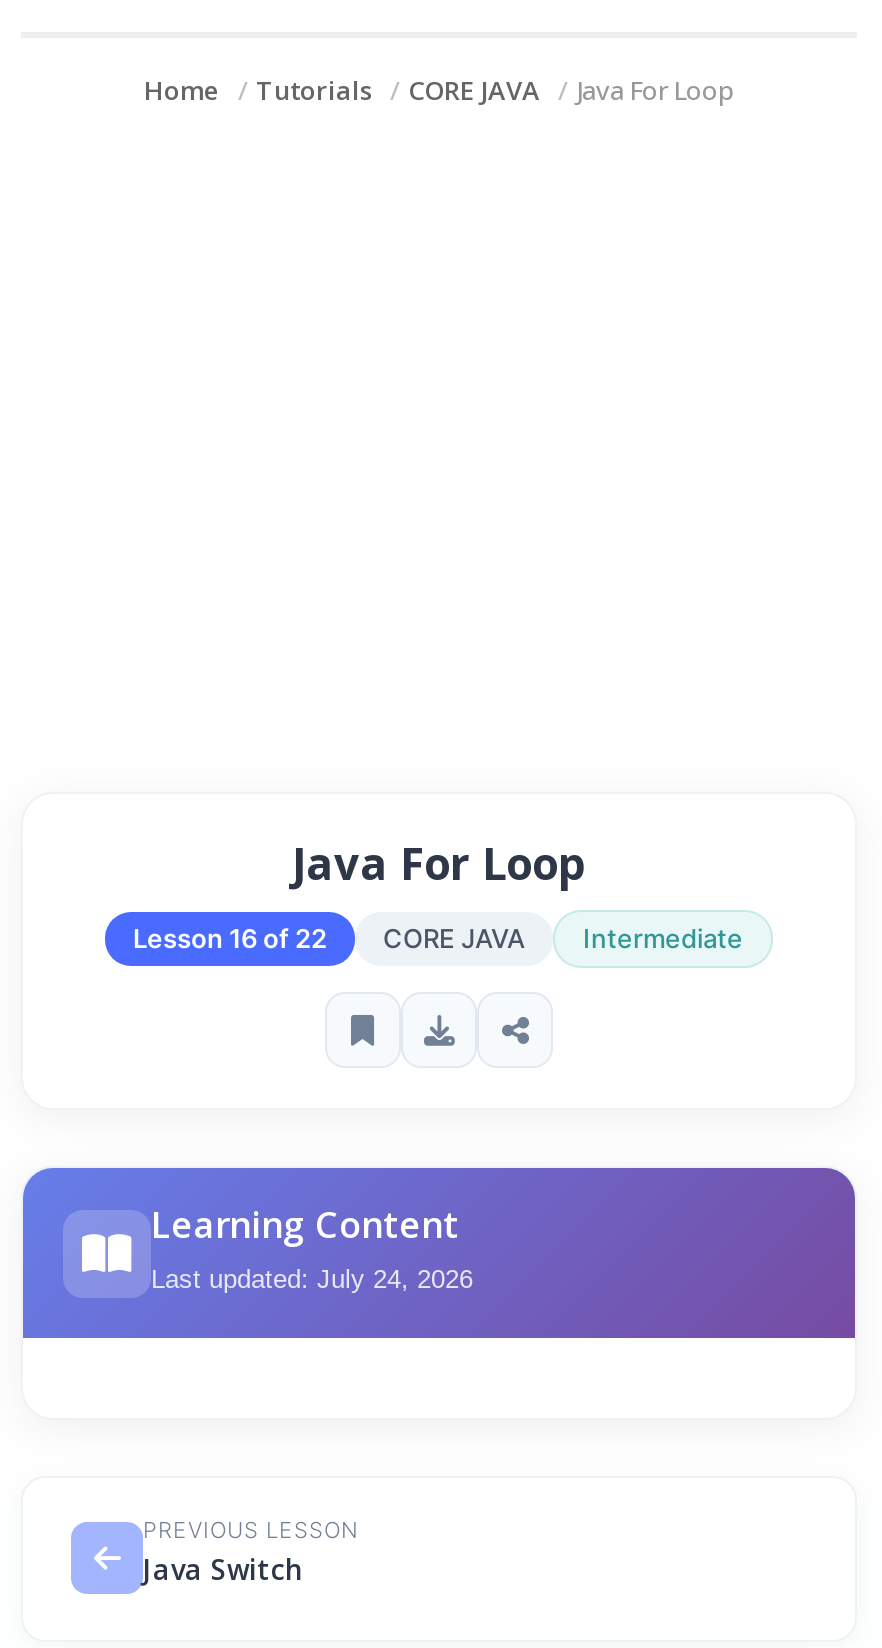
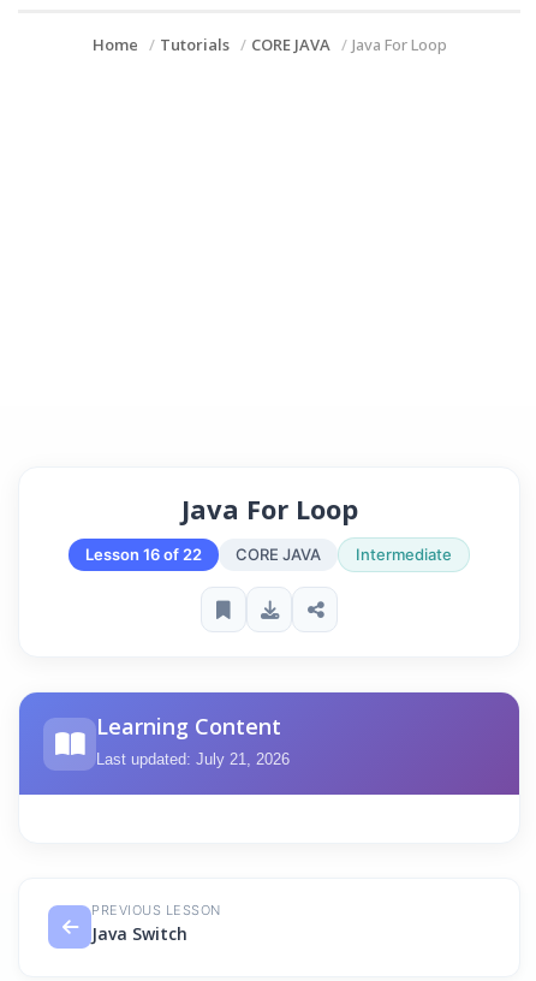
- Last updated: July 24, 2026
+ Last updated: July 21, 2026
